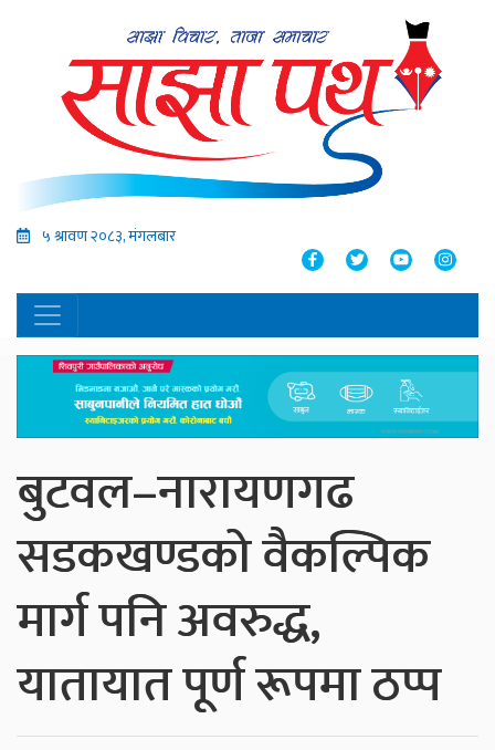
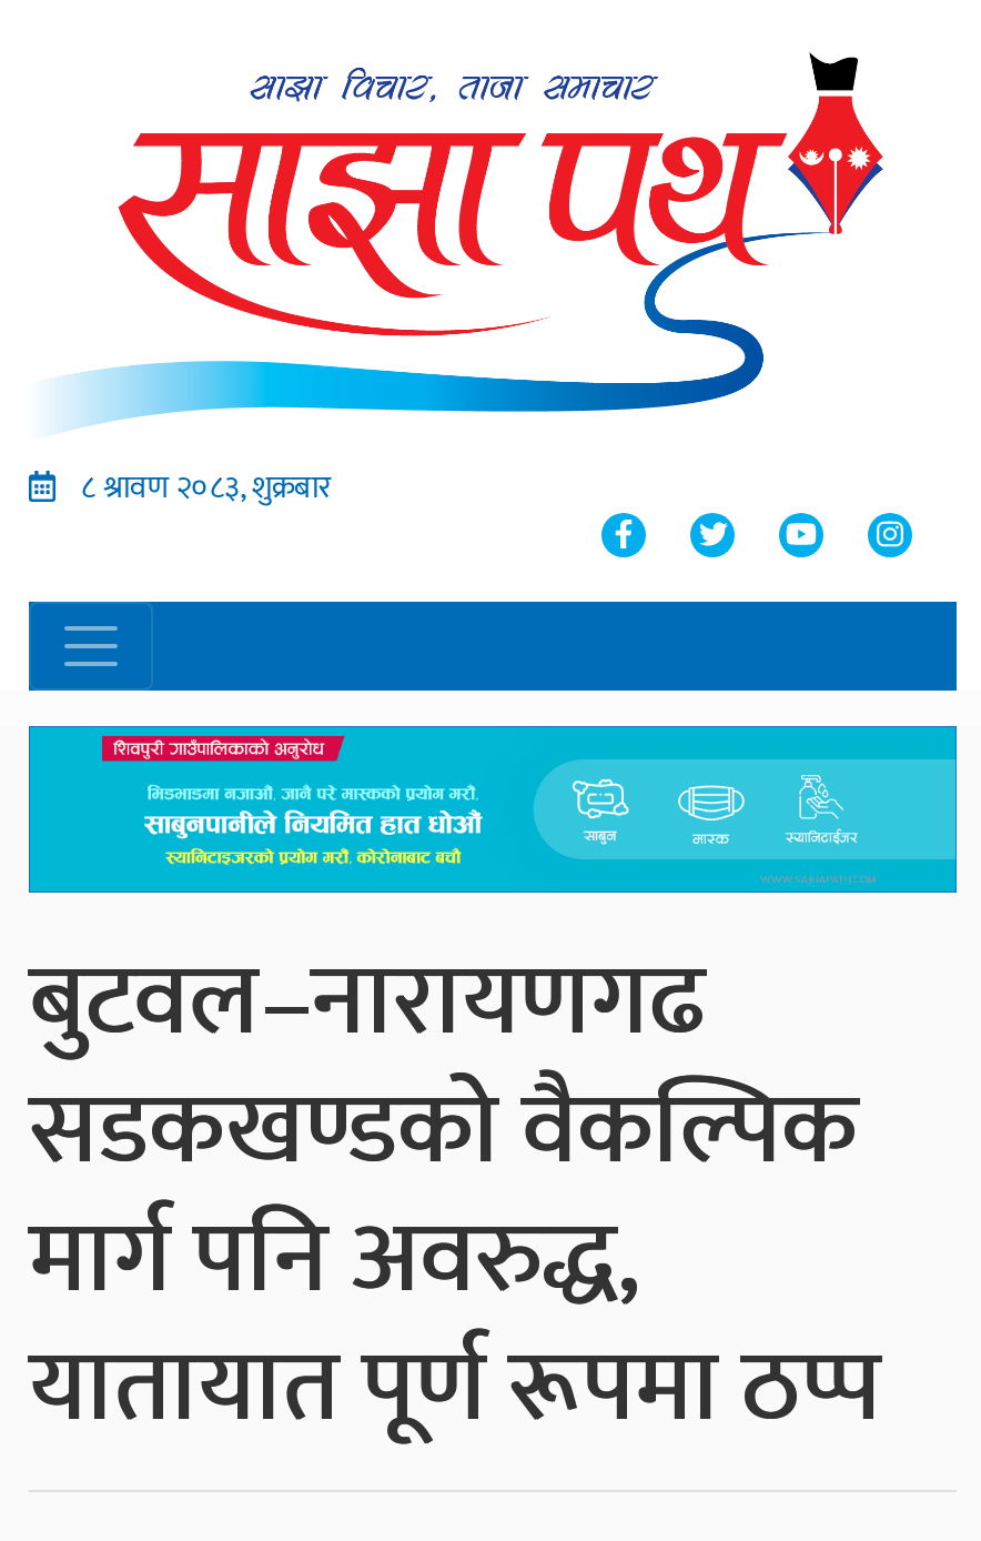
- ५ श्रावण २०८३, मंगलबार
+ ८ श्रावण २०८३, शुक्रबार
